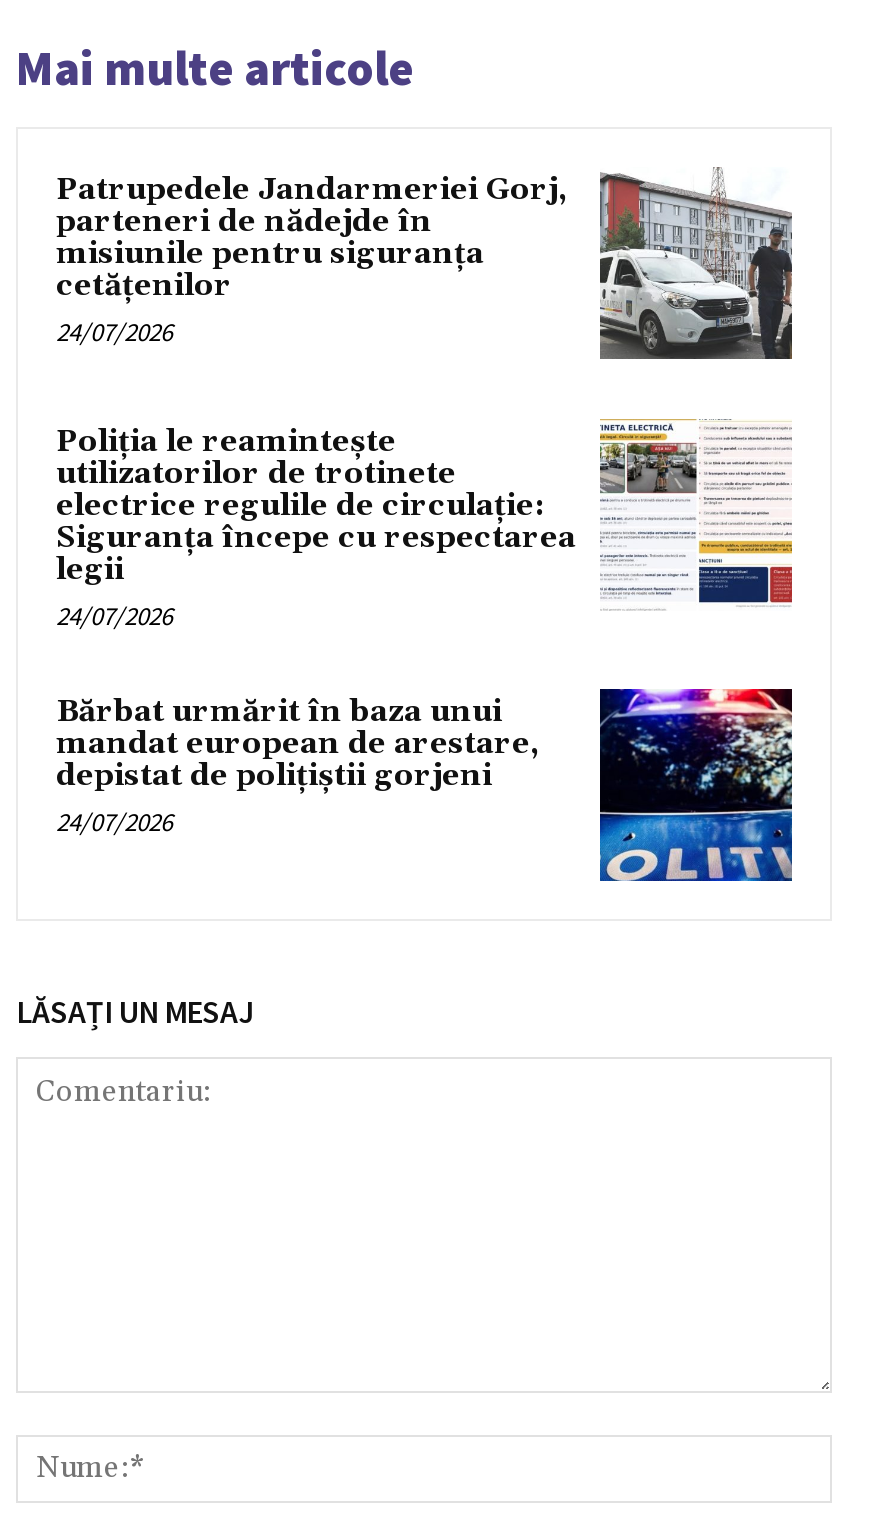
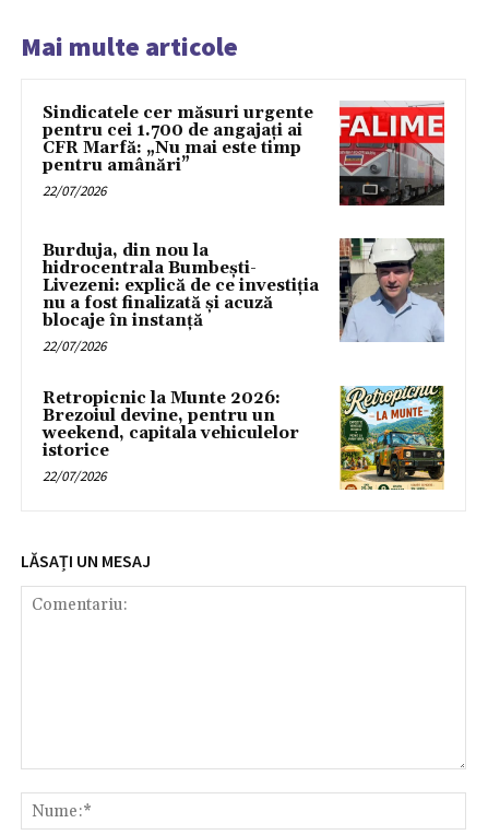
- [image]
- Patrupedele Jandarmeriei Gorj,
- parteneri de nădejde în
- misiunile pentru siguranța
- cetățenilor
- 24/07/2026
+ [image]
+ Sindicatele cer măsuri urgente
+ pentru cei 1.700 de angajați ai
+ CFR Marfă: „Nu mai este timp
+ pentru amânări”
+ 22/07/2026

- [image]
- Poliția le reamintește
- utilizatorilor de trotinete
- electrice regulile de circulație:
- Siguranța începe cu respectarea
- legii
- 24/07/2026
+ [image]
+ Burduja, din nou la
+ hidrocentrala Bumbești-
+ Livezeni: explică de ce investiția
+ nu a fost finalizată și acuză
+ blocaje în instanță
+ 22/07/2026

- [image]
- Bărbat urmărit în baza unui
- mandat european de arestare,
- depistat de polițiștii gorjeni
- 24/07/2026
+ [image]
+ Retropicnic la Munte 2026:
+ Brezoiul devine, pentru un
+ weekend, capitala vehiculelor
+ istorice
+ 22/07/2026
